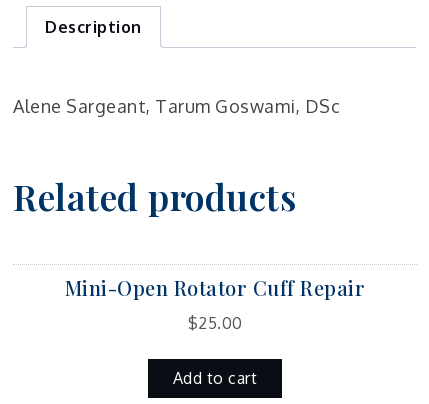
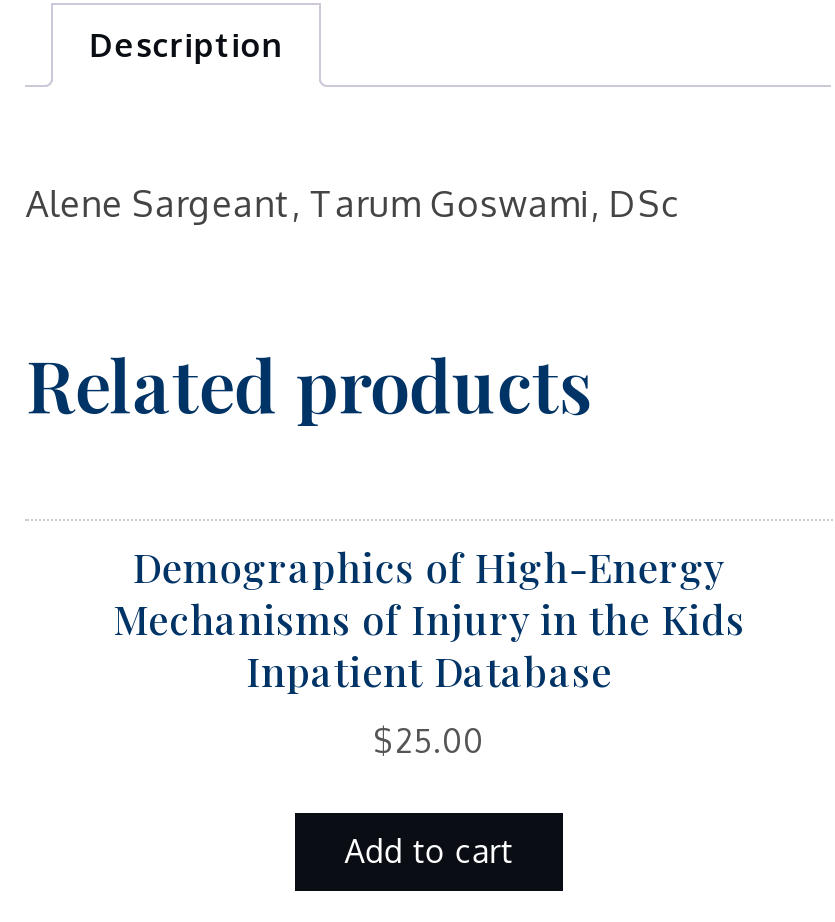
- Mini-Open Rotator Cuff Repair
+ Demographics of High-Energy
+ Mechanisms of Injury in the Kids
+ Inpatient Database
